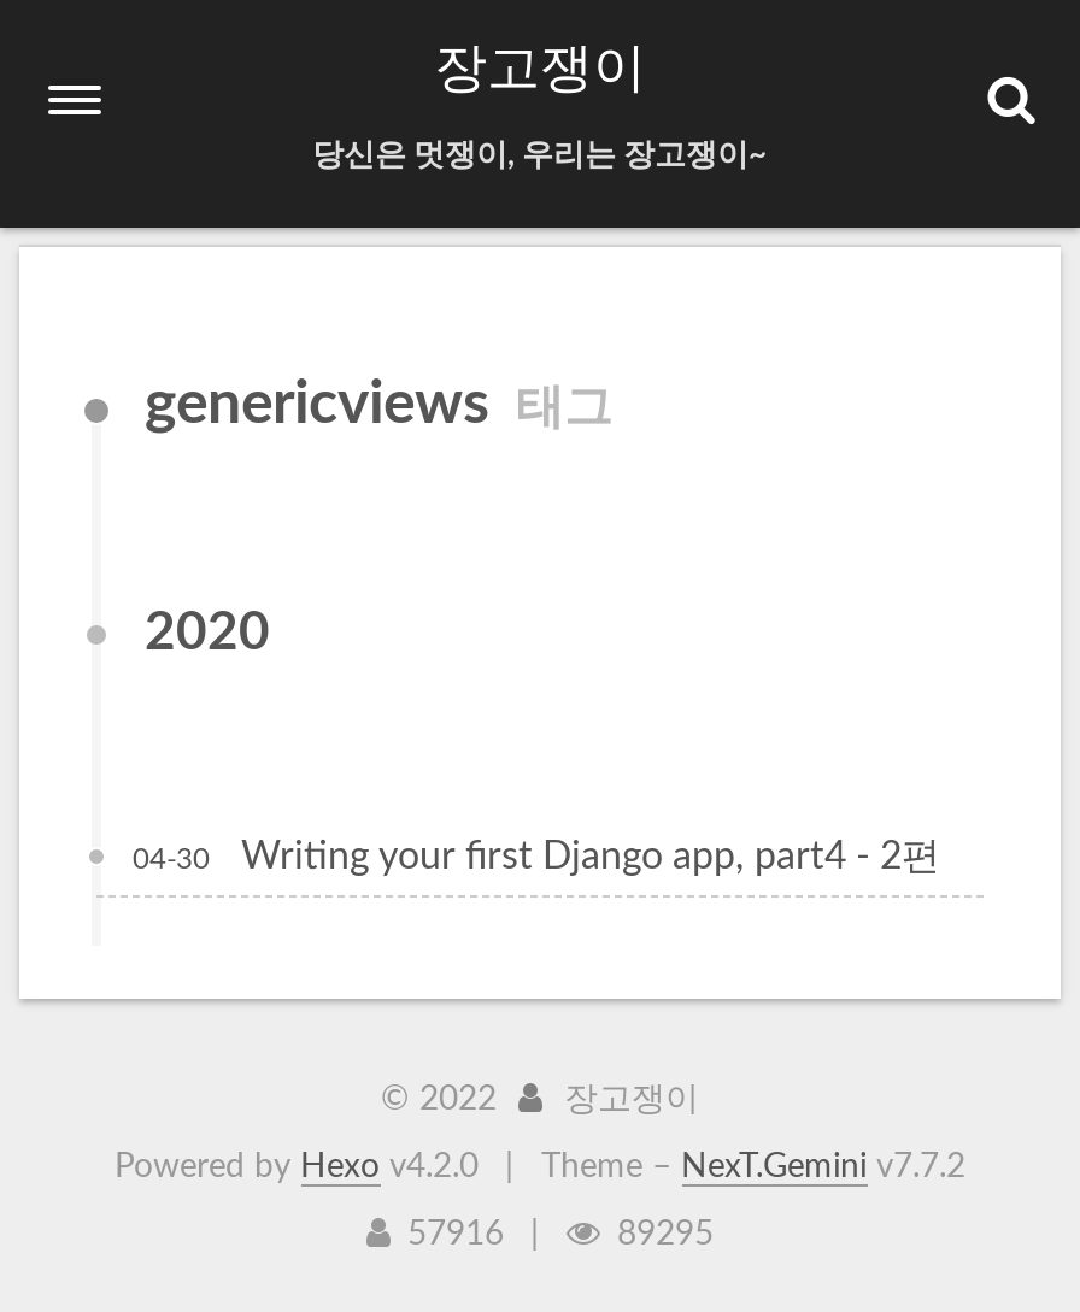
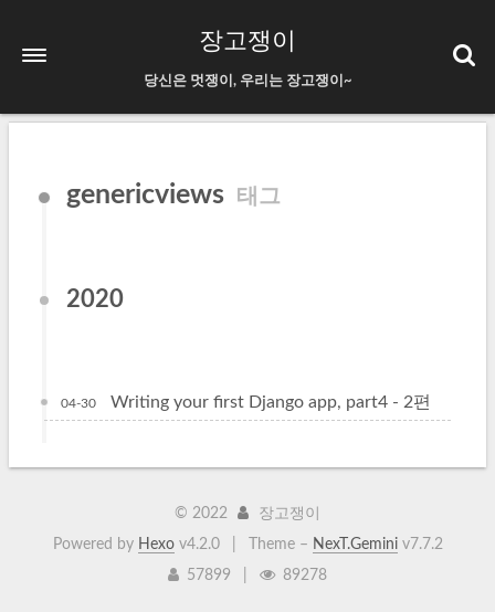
- 57916
+ 57899

- 89295
+ 89278
